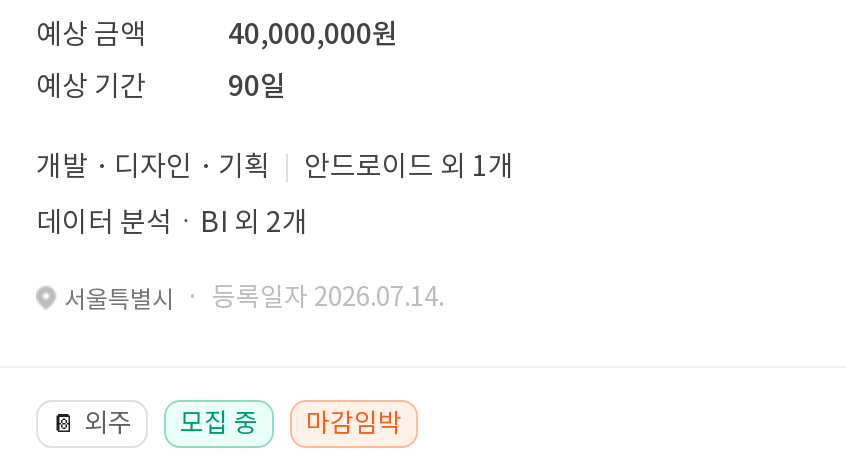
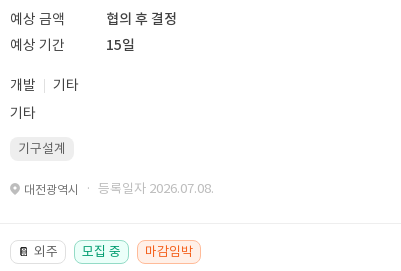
- 40,000,000원
+ 협의 후 결정

- 90일
- 개발 · 디자인 · 기획
- 안드로이드 외 1개
- 데이터 분석ㆍBI 외 2개
- 서울특별시 · 등록일자 2026.07.14.
+ 15일
+ 개발
+ 기타
+ 기타
+ 기구설계
+ 대전광역시 · 등록일자 2026.07.08.
